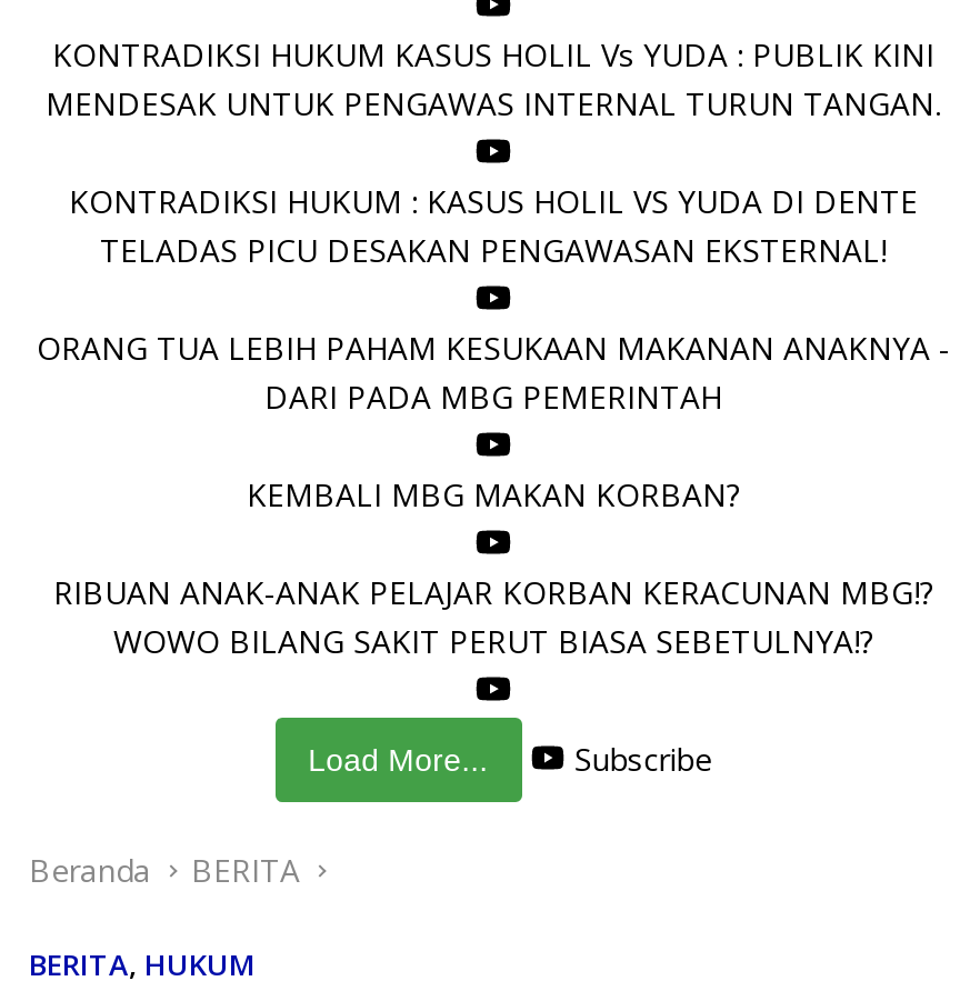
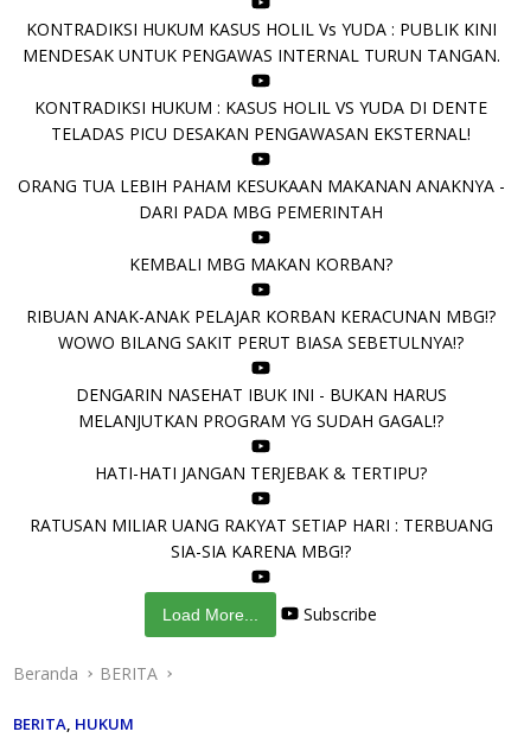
+ DENGARIN NASEHAT IBUK INI - BUKAN HARUS
+ MELANJUTKAN PROGRAM YG SUDAH GAGAL!?
+ HATI-HATI JANGAN TERJEBAK & TERTIPU?
+ RATUSAN MILIAR UANG RAKYAT SETIAP HARI : TERBUANG
+ SIA-SIA KARENA MBG!?
